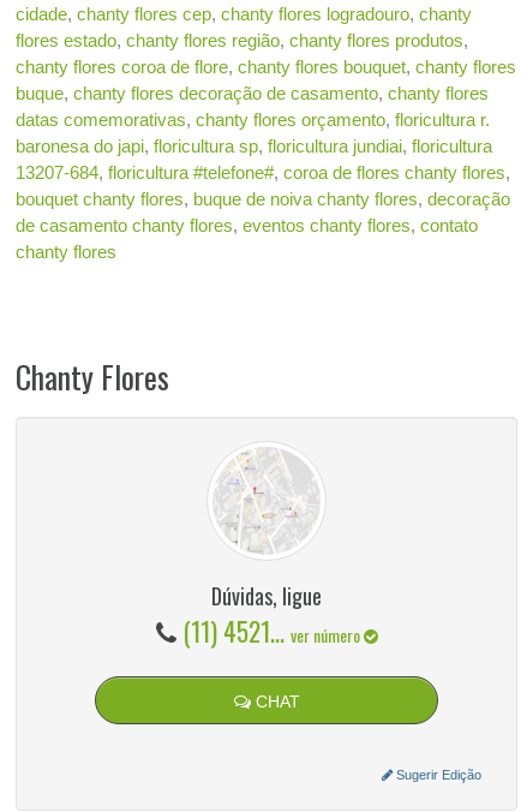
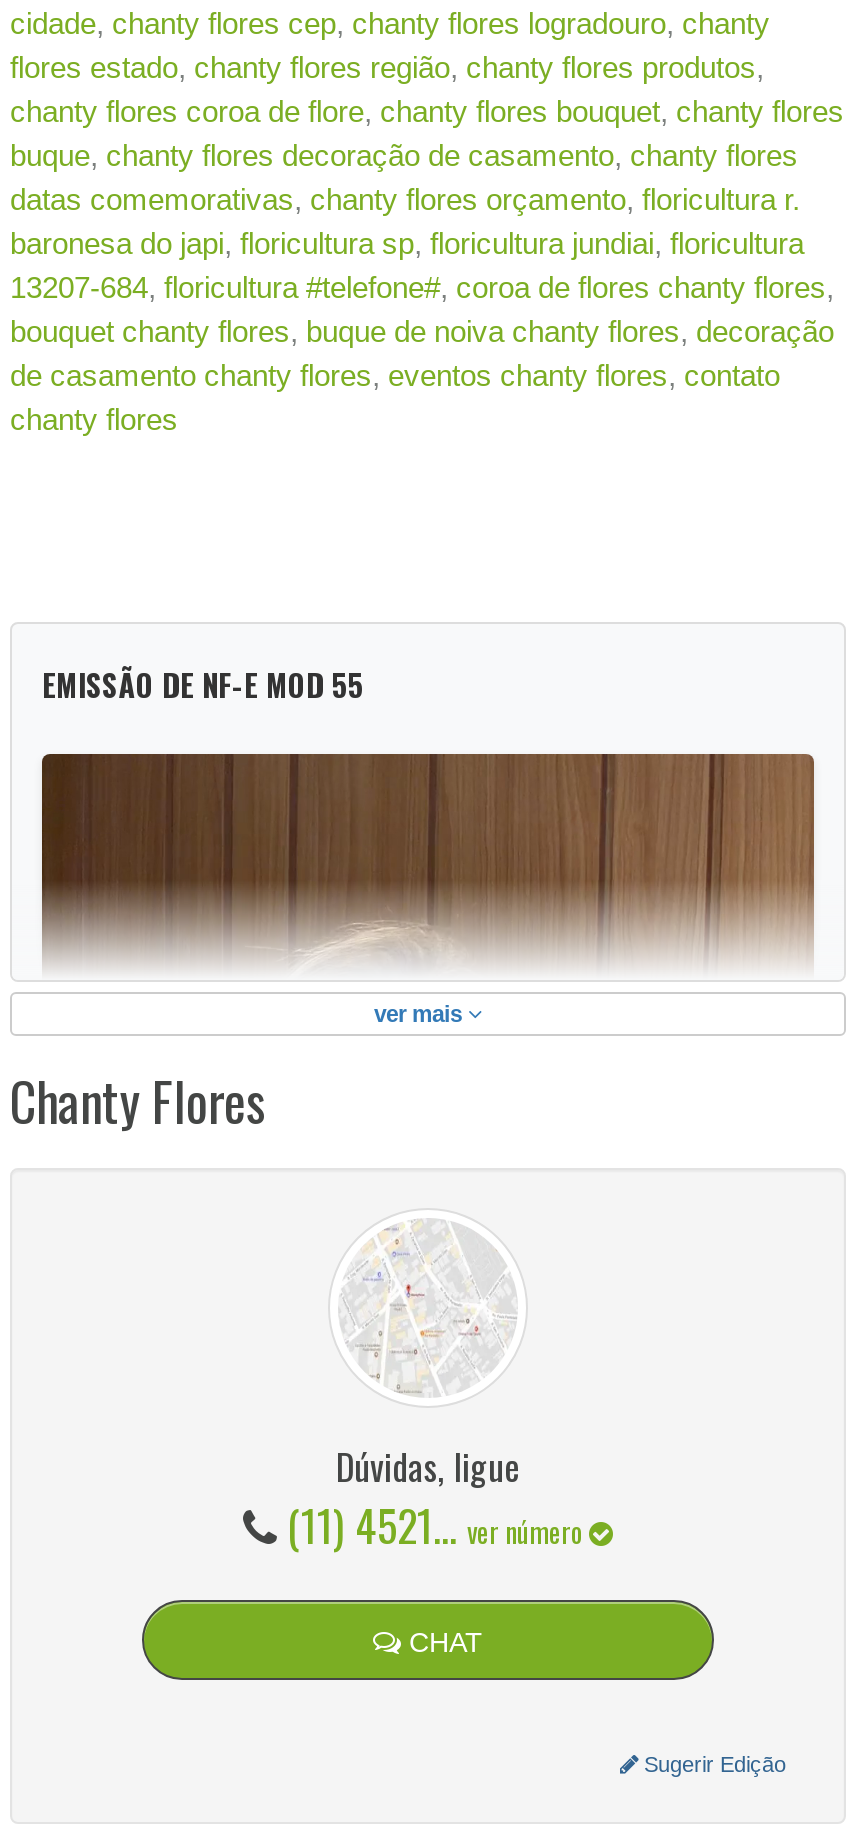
+ [image]
+ ver mais

+ EMISSÃO DE NF-E MOD 55
